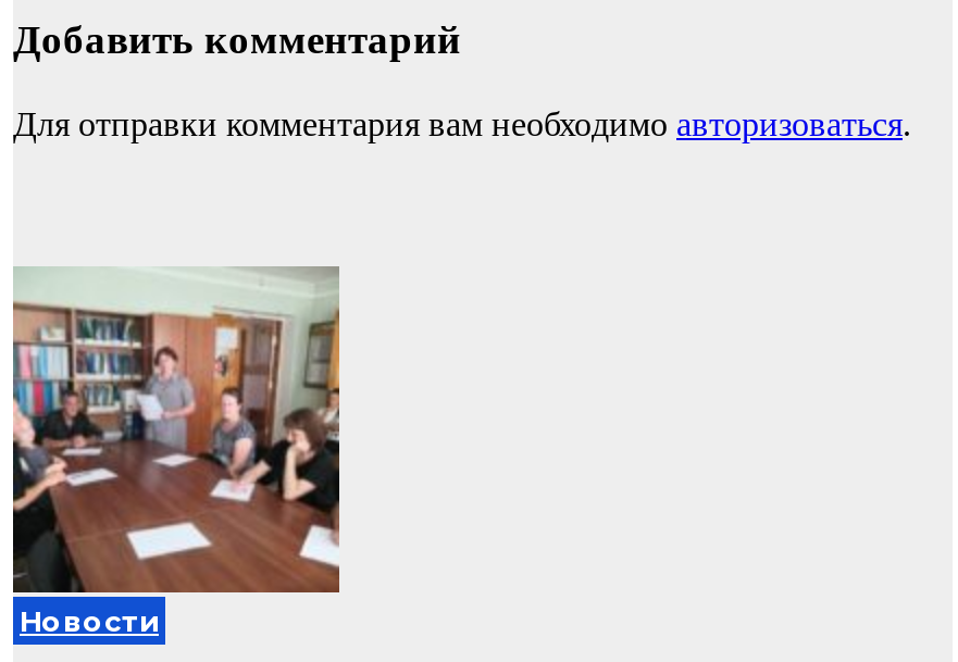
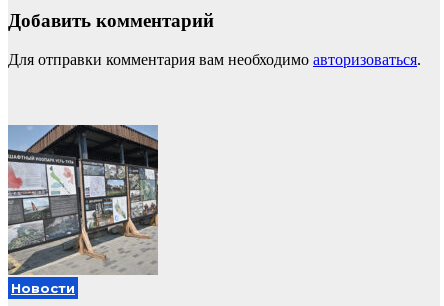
- [image]
+ [image]
